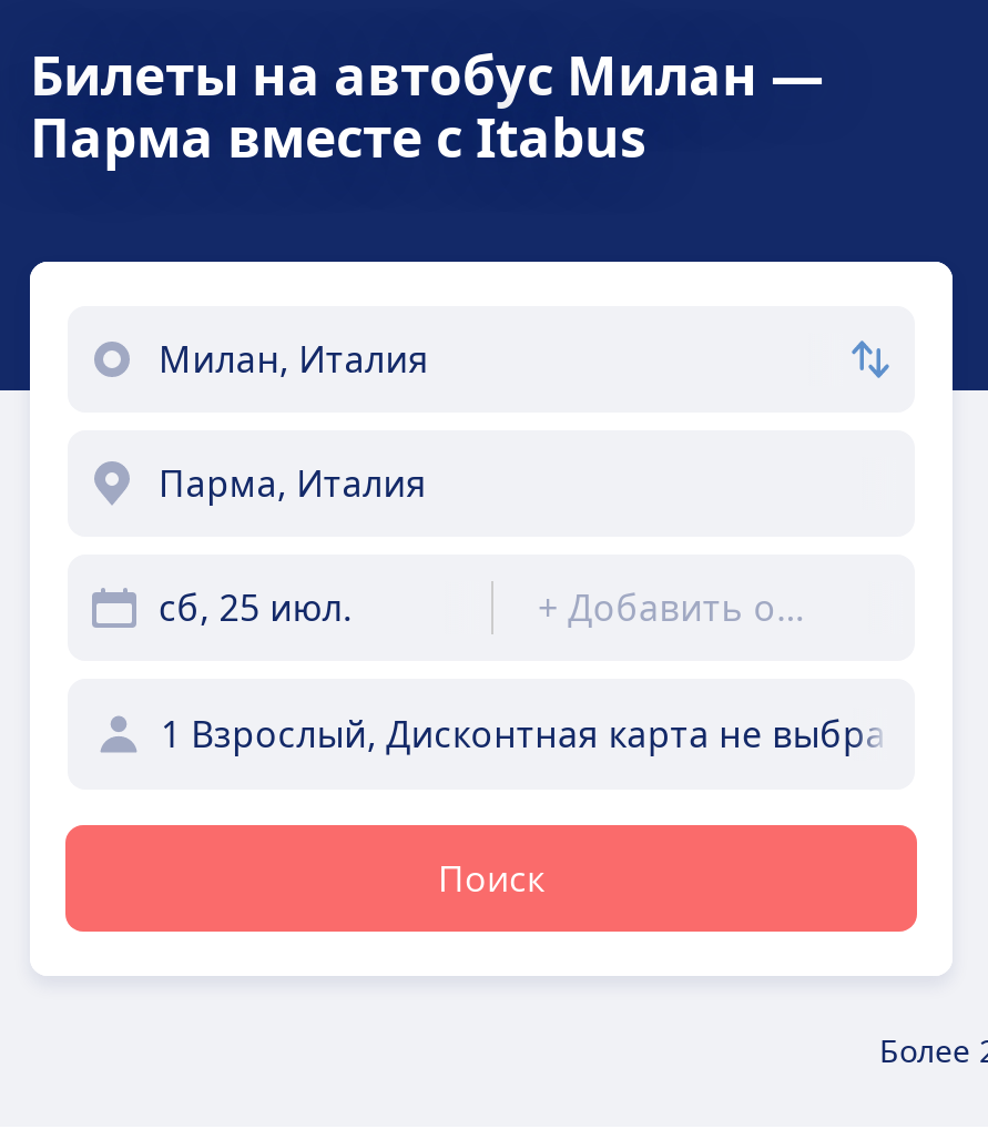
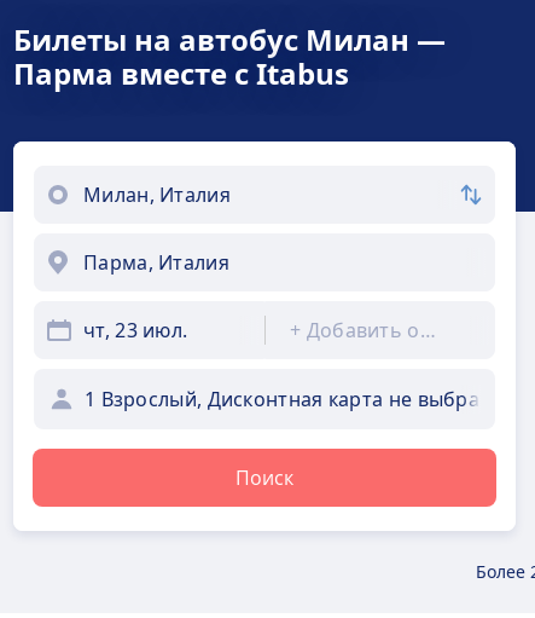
- сб, 25 июл.
+ чт, 23 июл.
